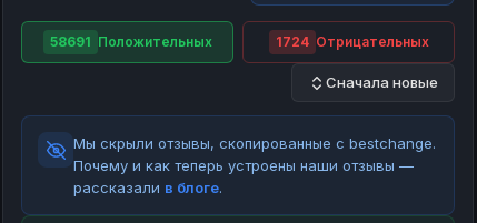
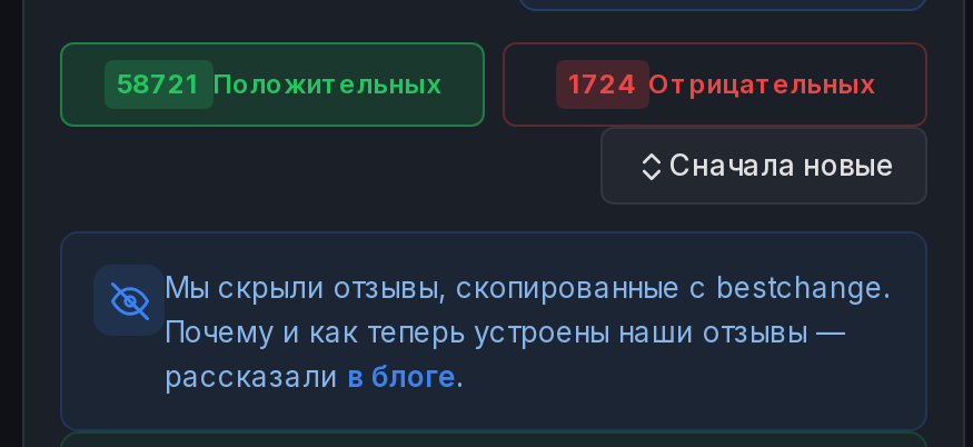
- 58691 Положительных
+ 58721 Положительных
